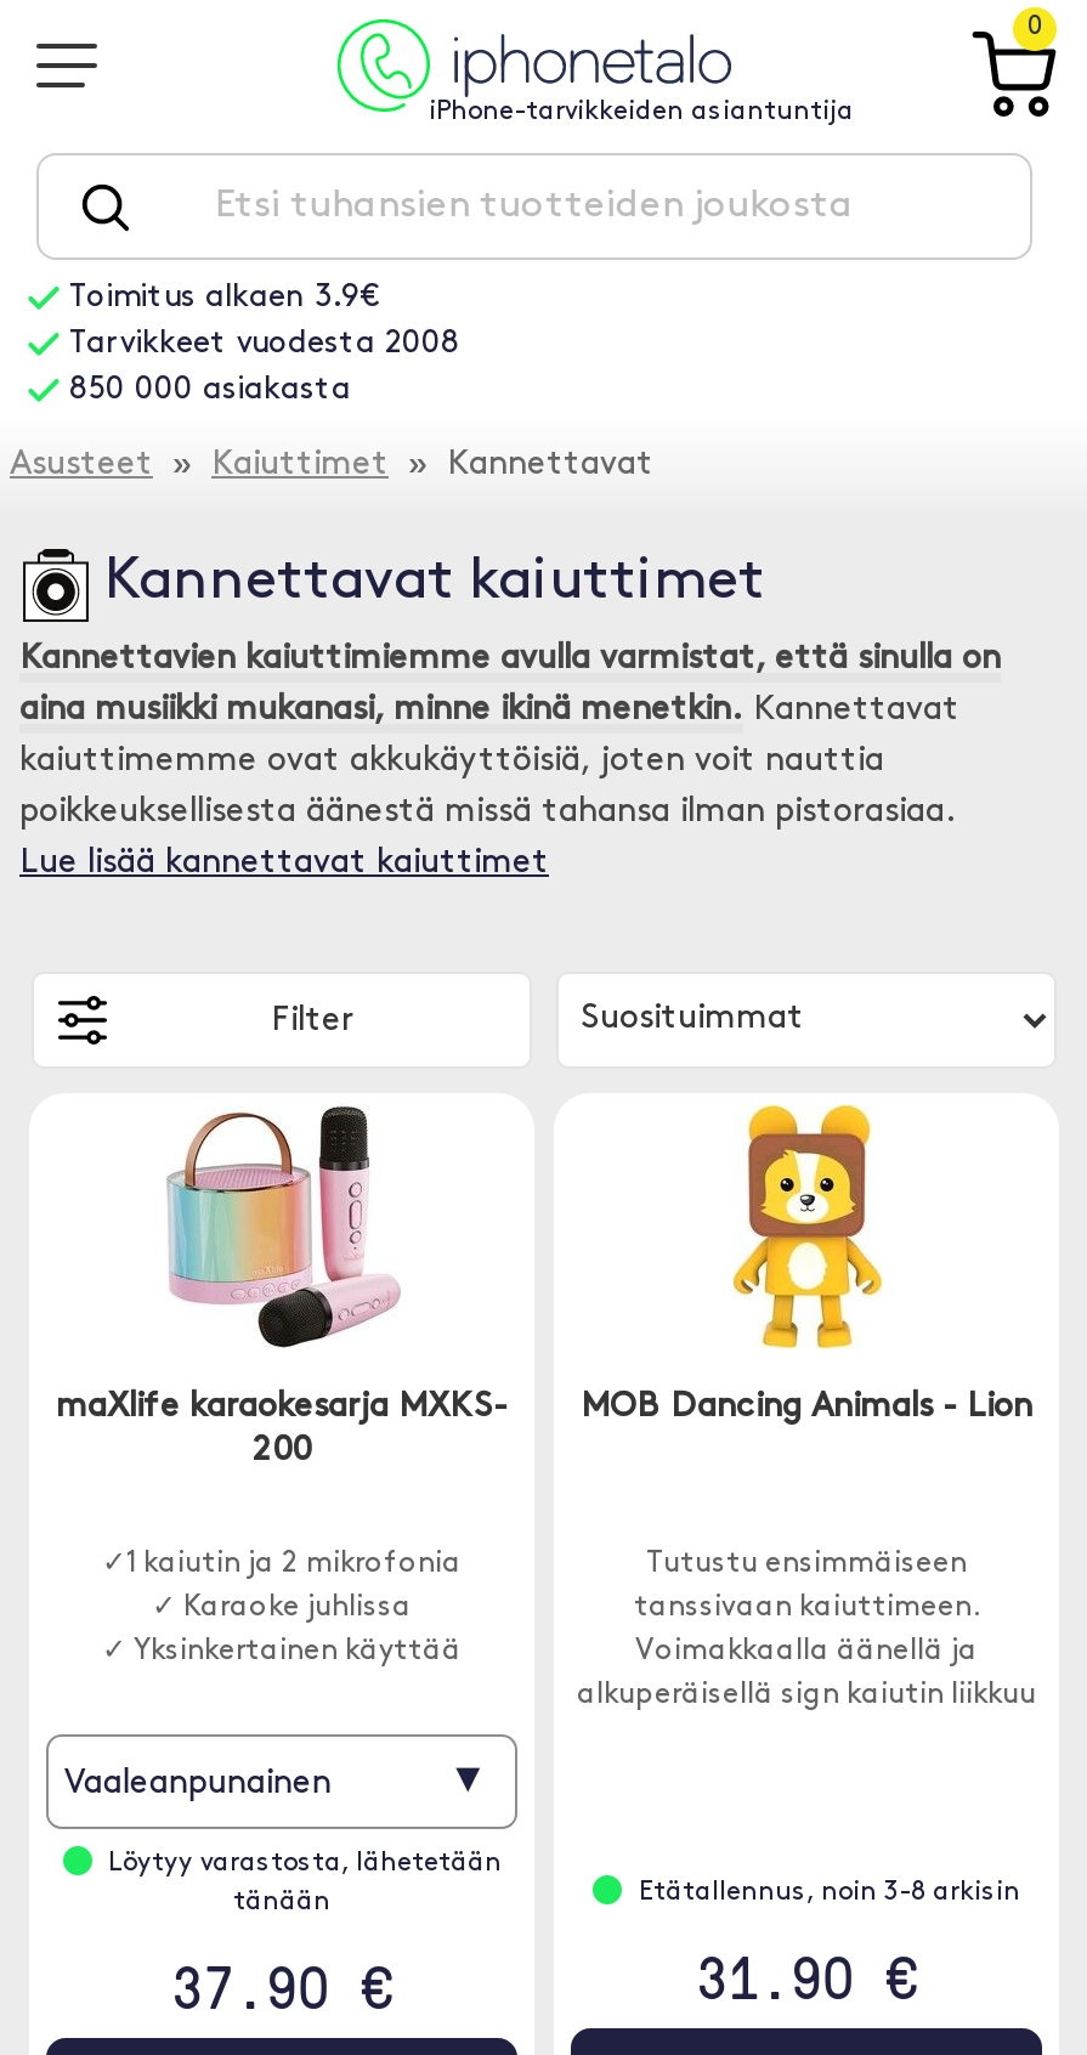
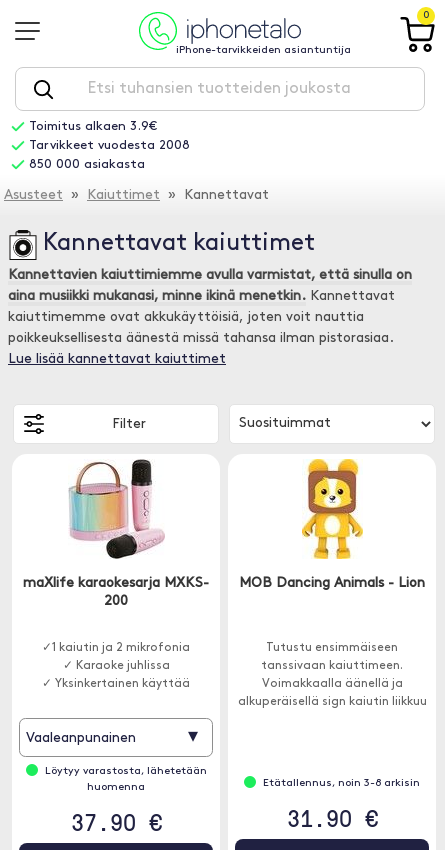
- tänään
+ huomenna
